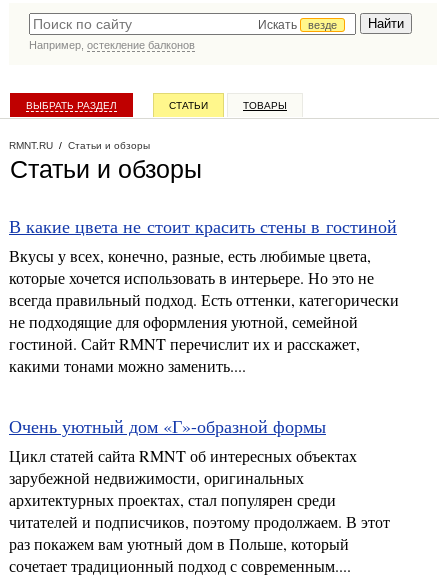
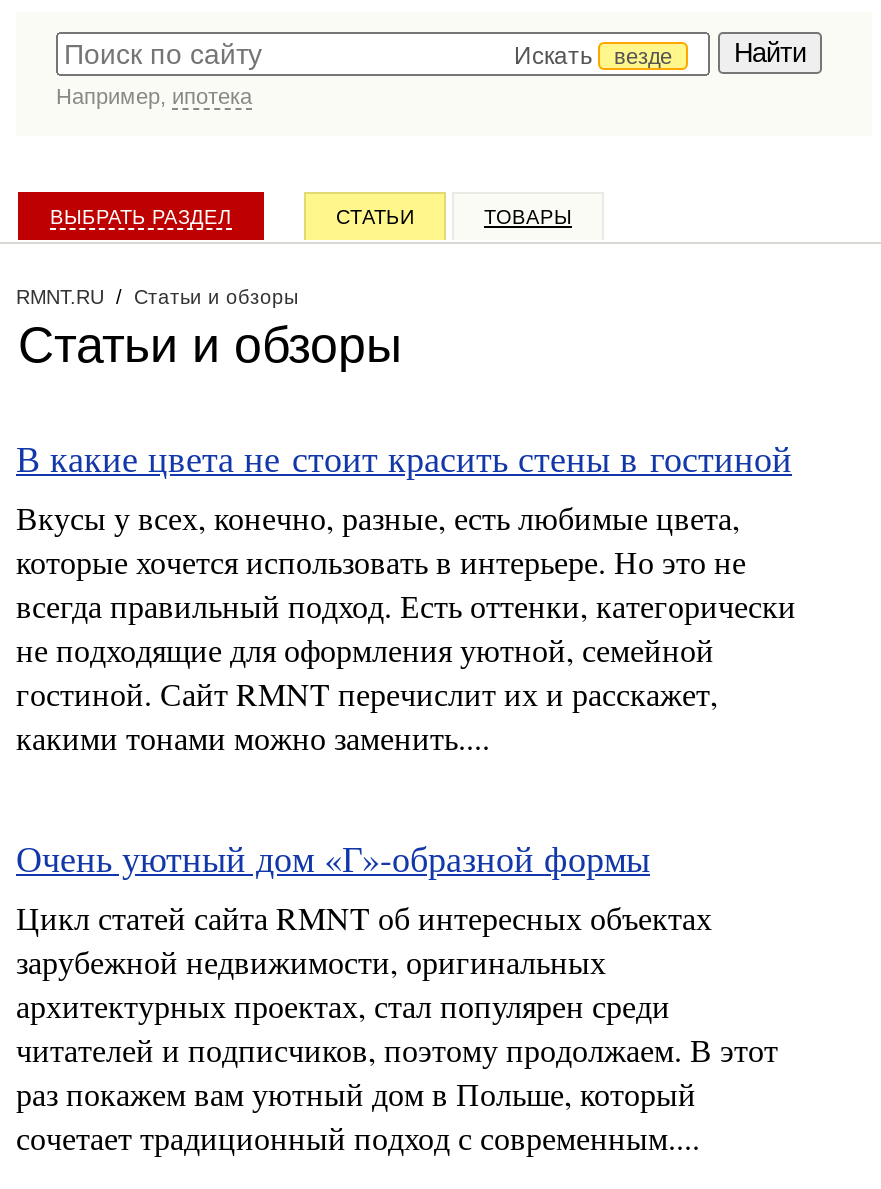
- Например, остекление балконов
+ Например, ипотека
